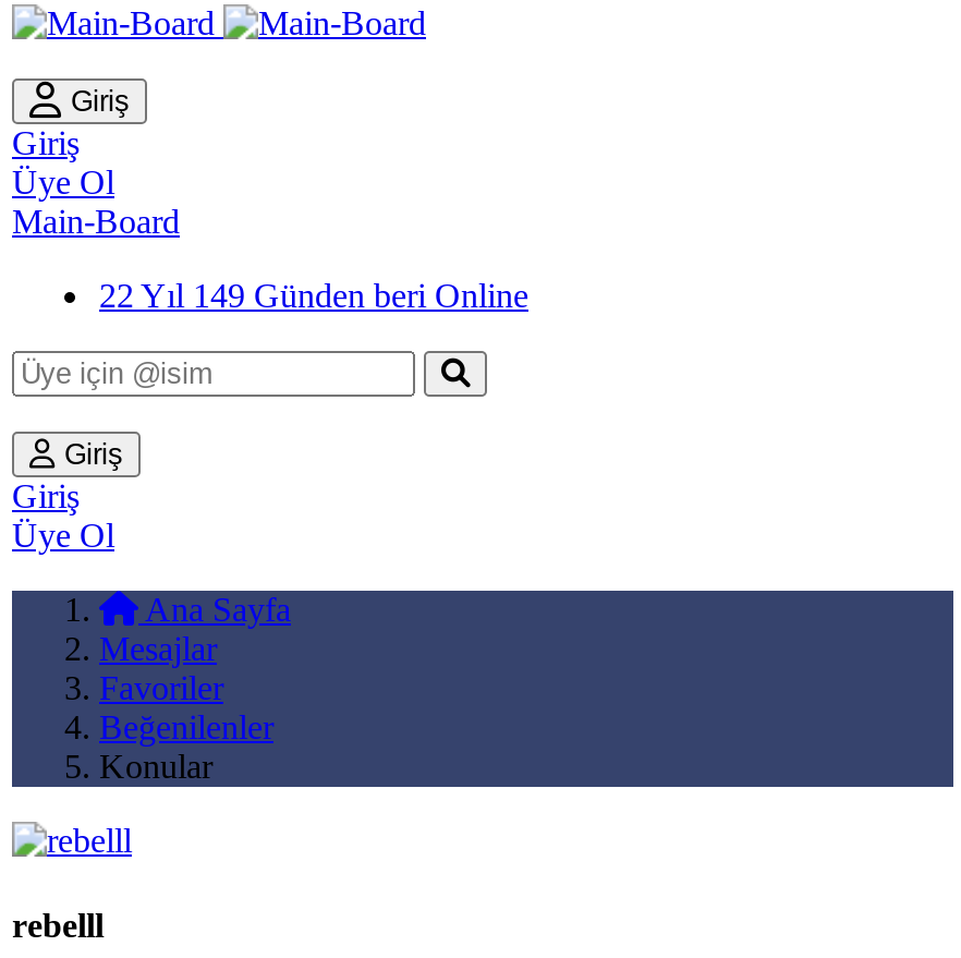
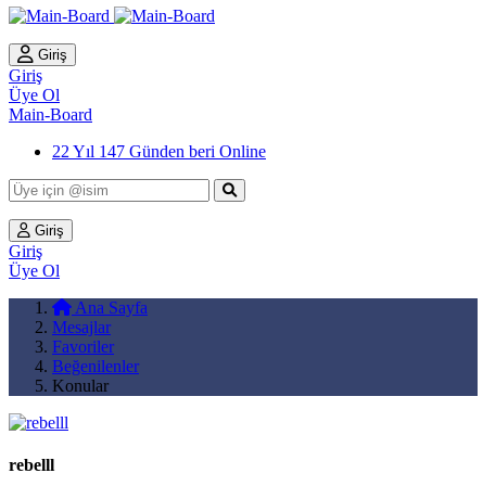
- 22 Yıl 149 Günden beri Online
+ 22 Yıl 147 Günden beri Online
